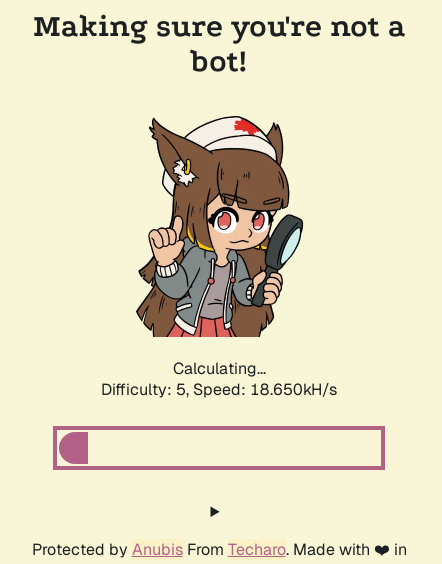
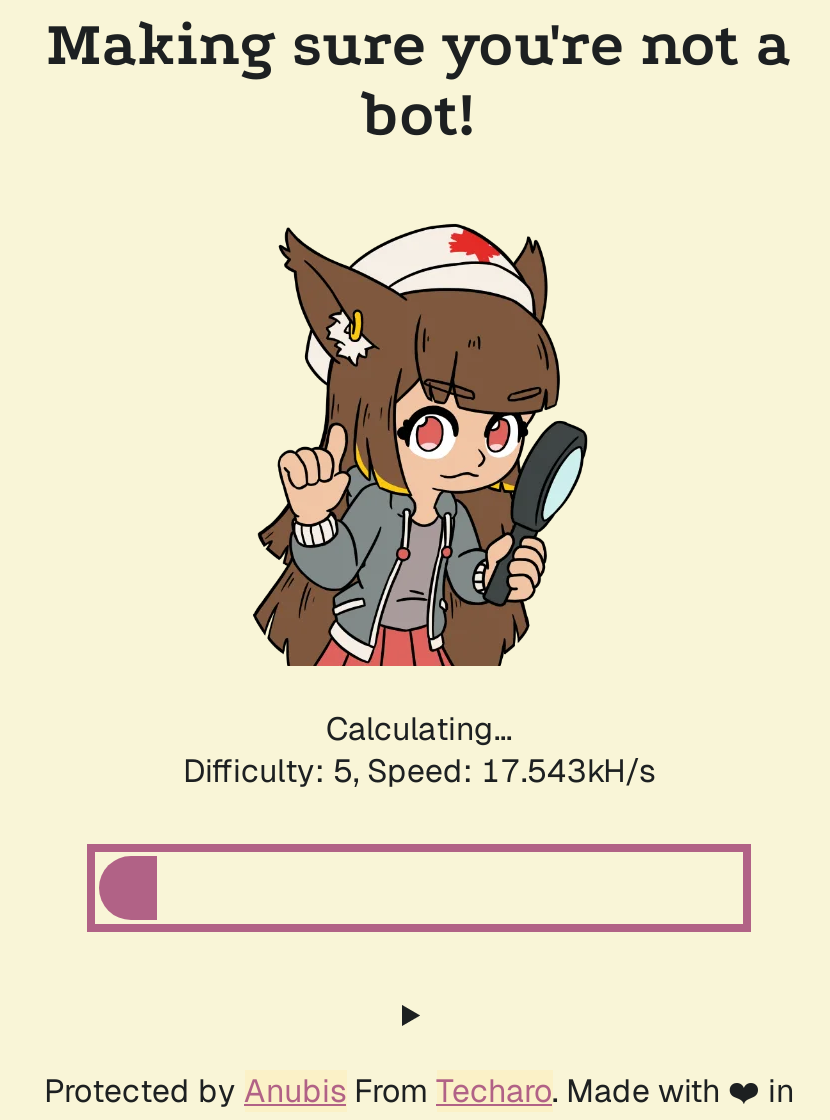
- Difficulty: 5, Speed: 18.650kH/s
+ Difficulty: 5, Speed: 17.543kH/s
